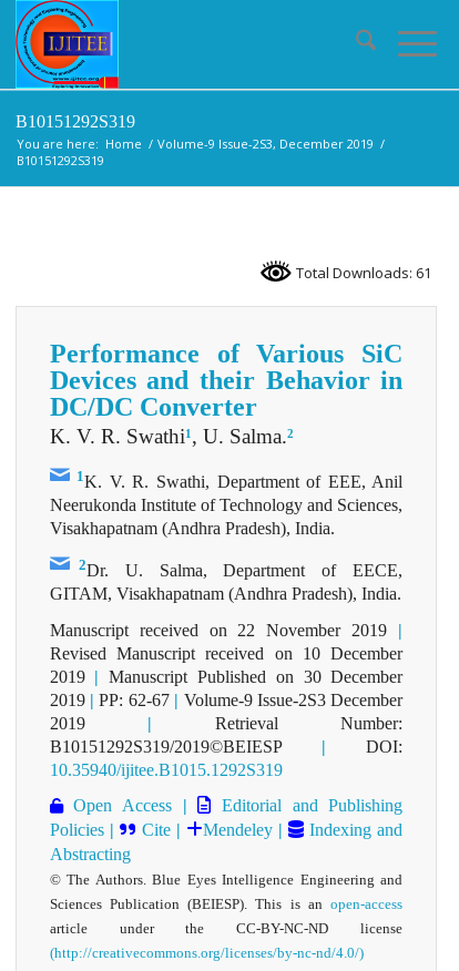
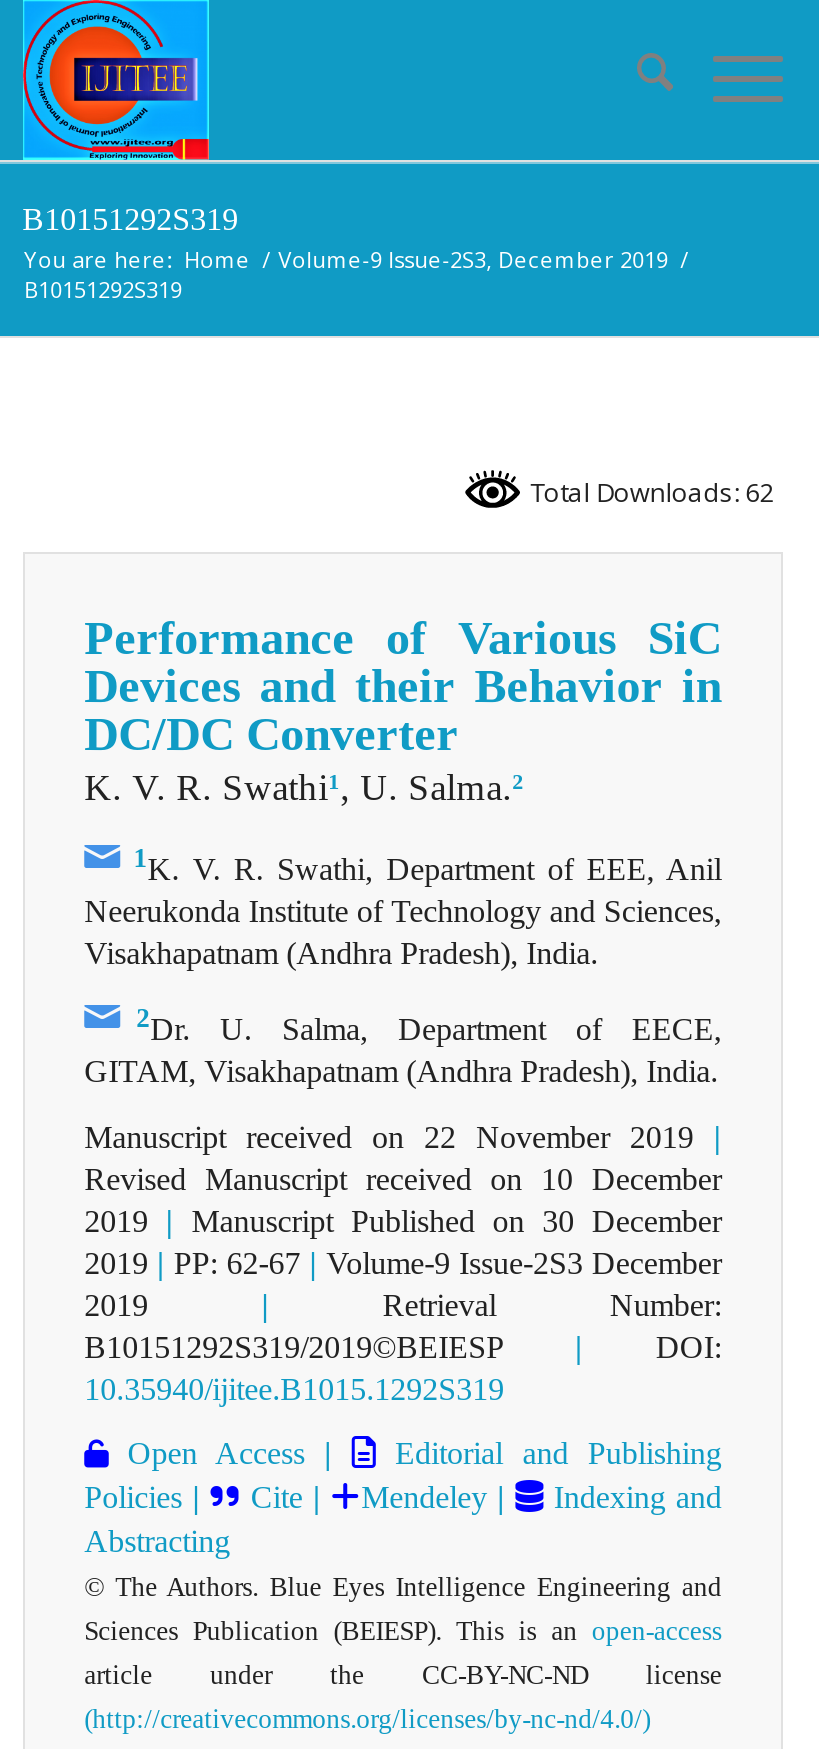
- Total Downloads: 61
+ Total Downloads: 62
